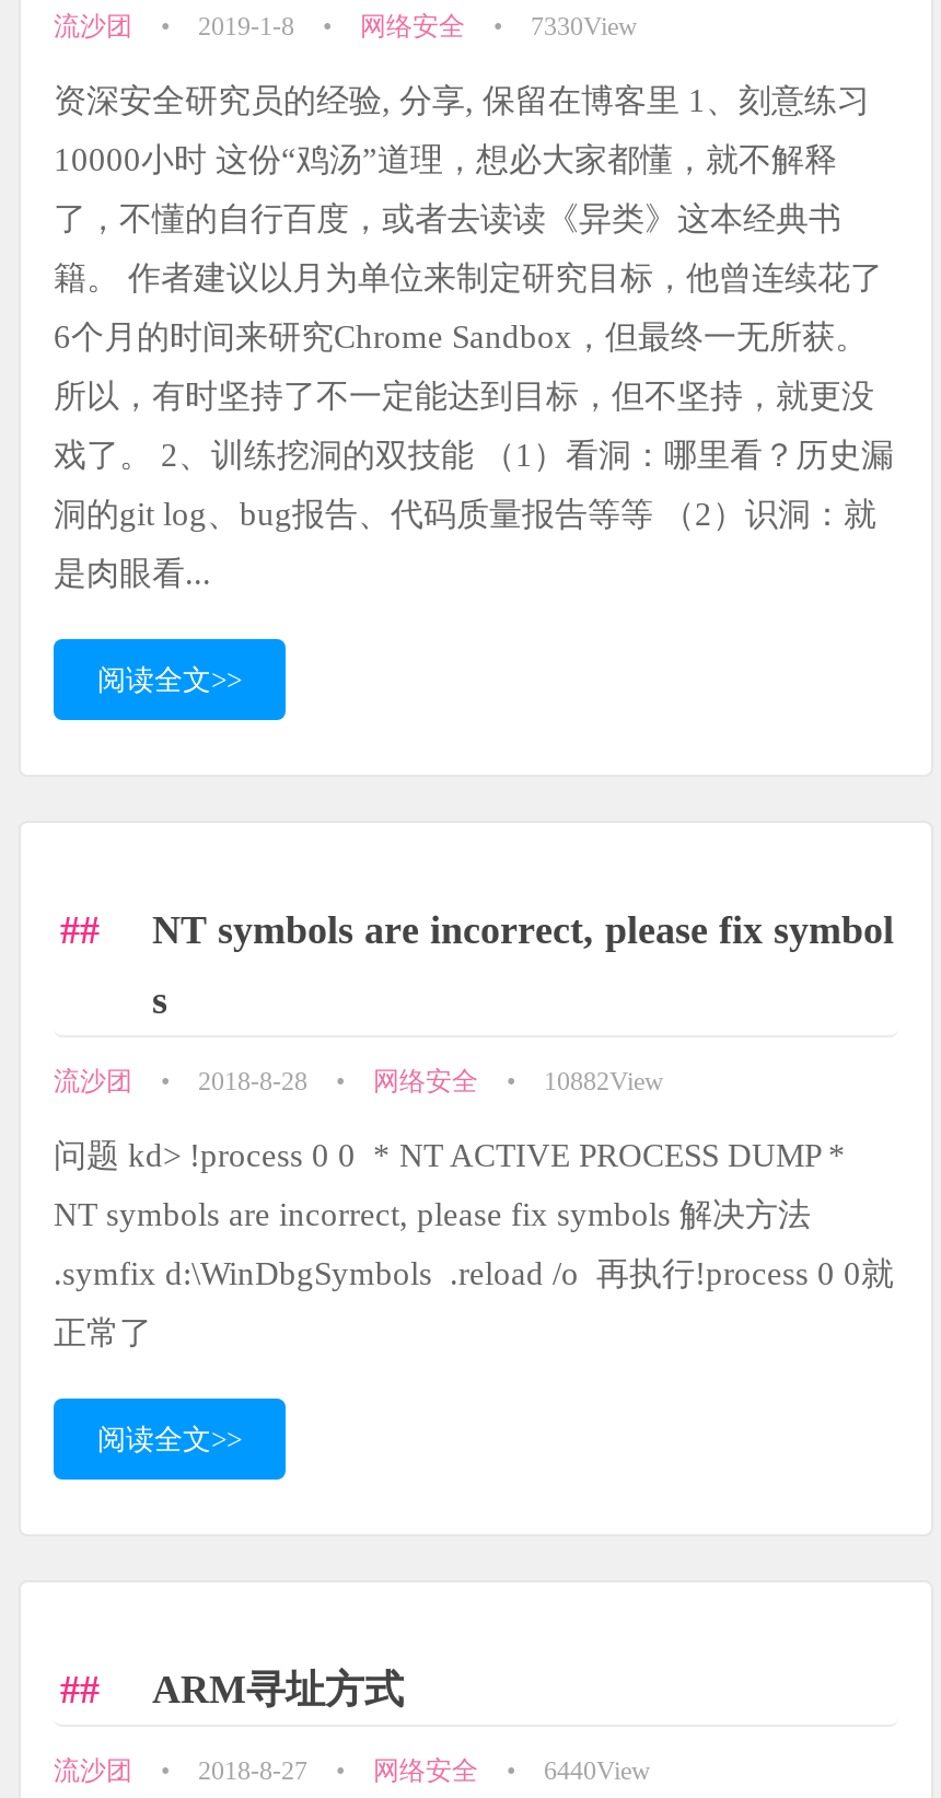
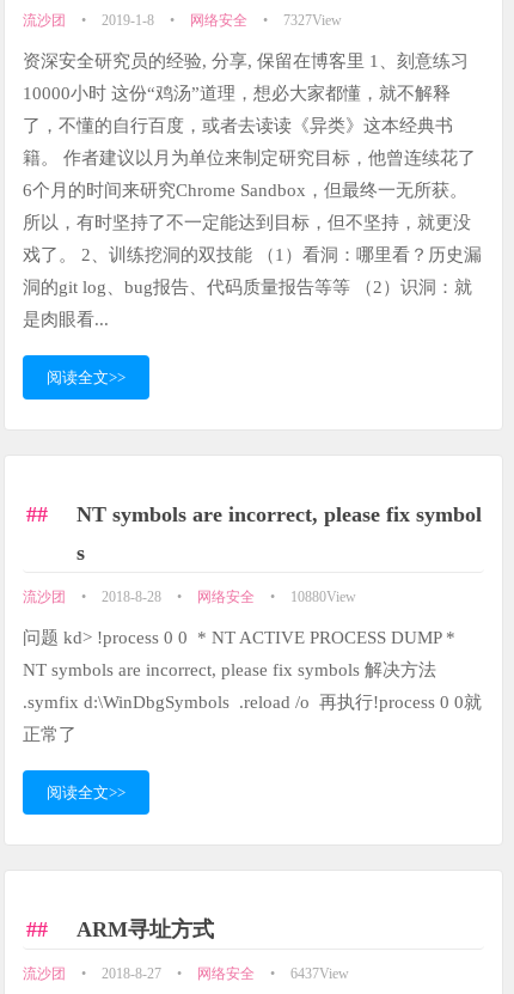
- 7330View
+ 7327View

- 10882View
+ 10880View

- 6440View
+ 6437View
